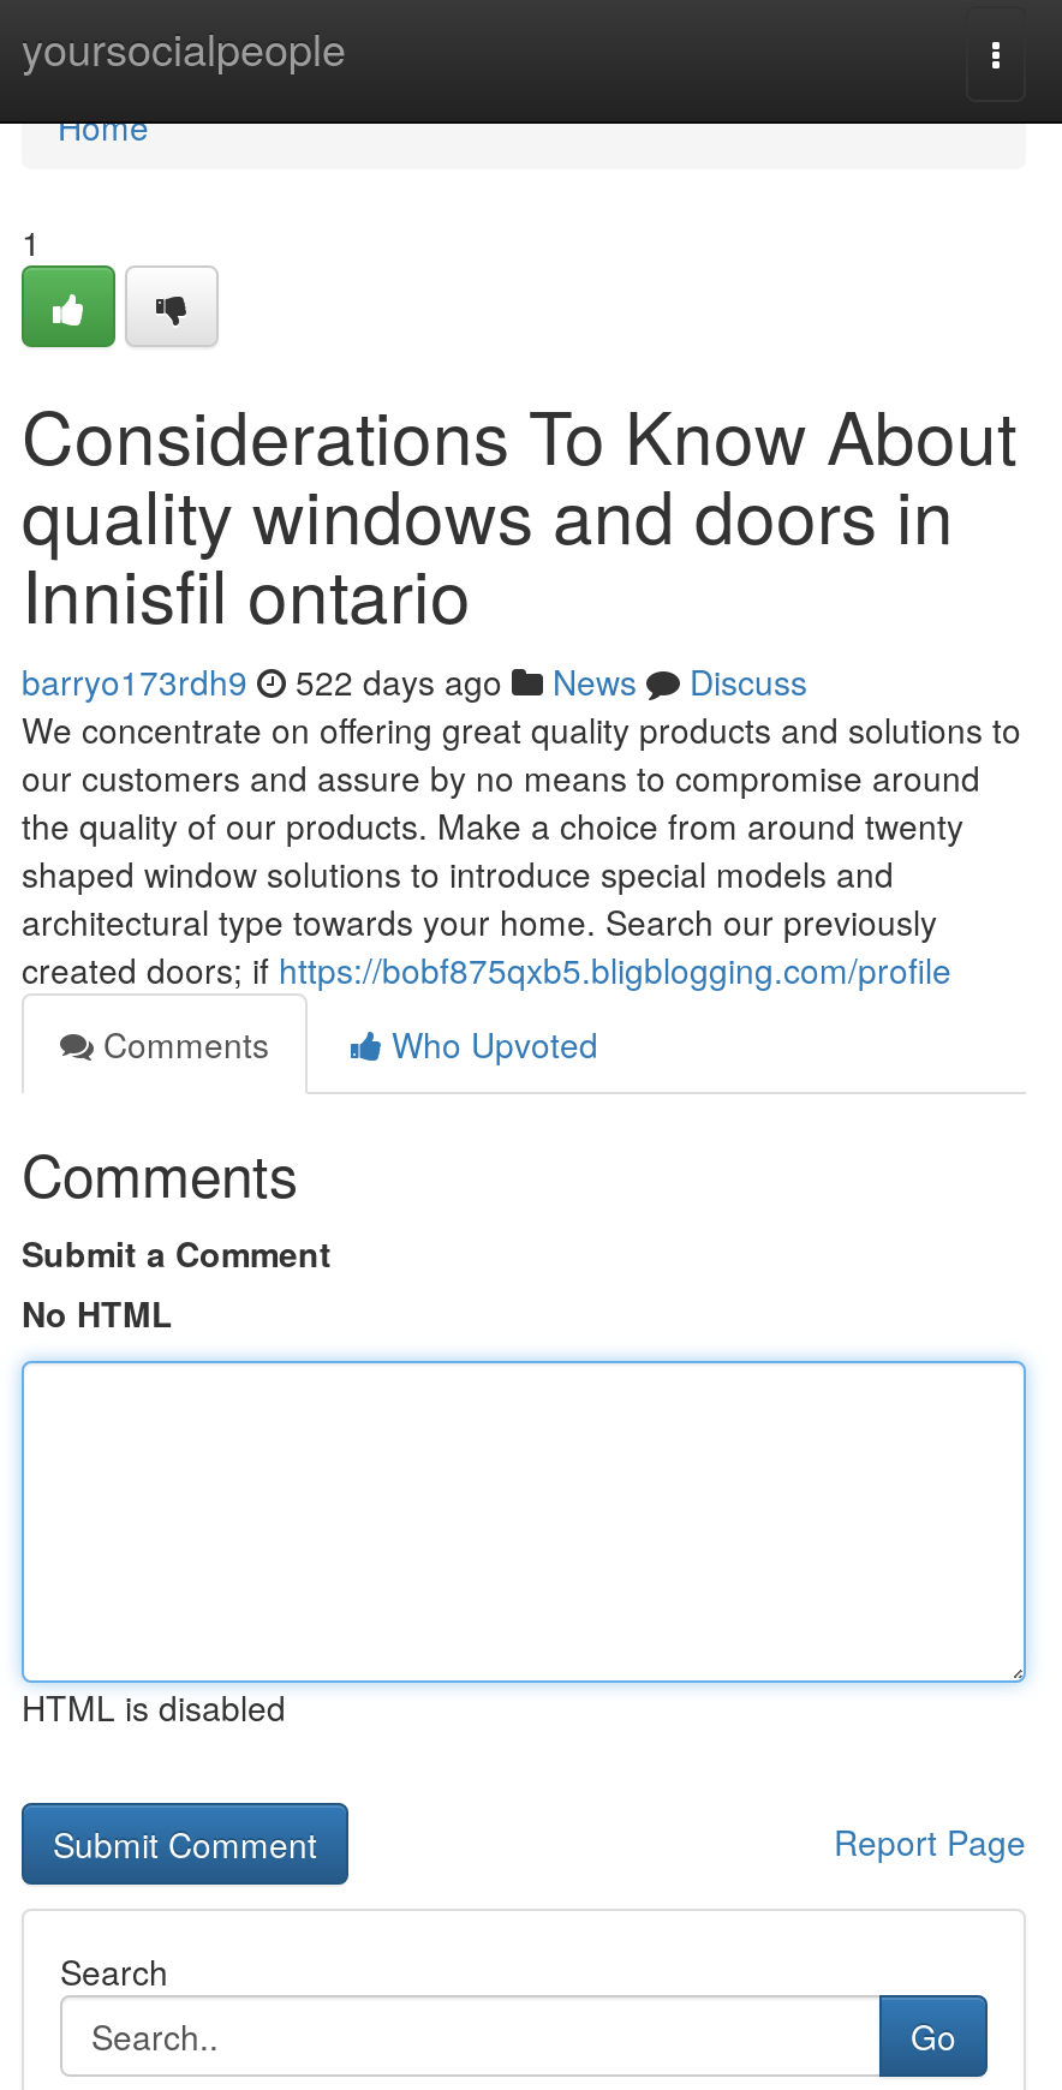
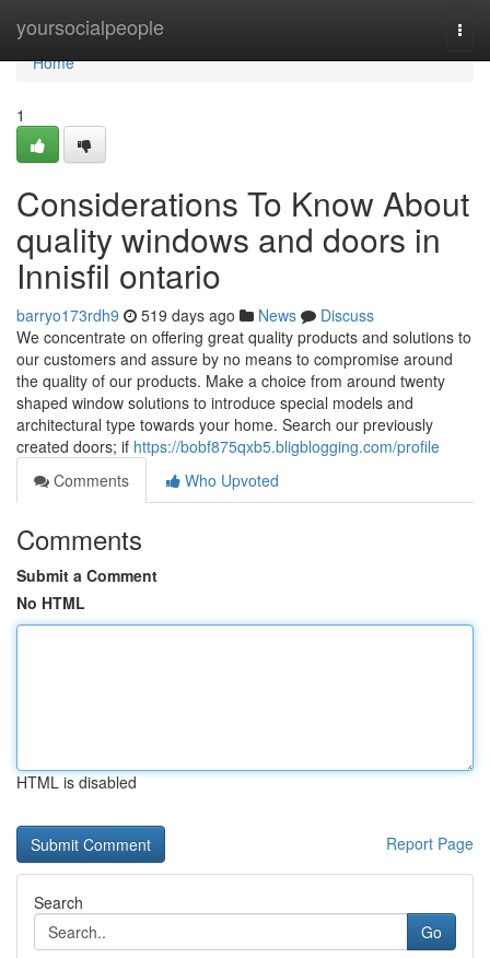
- barryo173rdh9 522 days ago News Discuss
+ barryo173rdh9 519 days ago News Discuss
